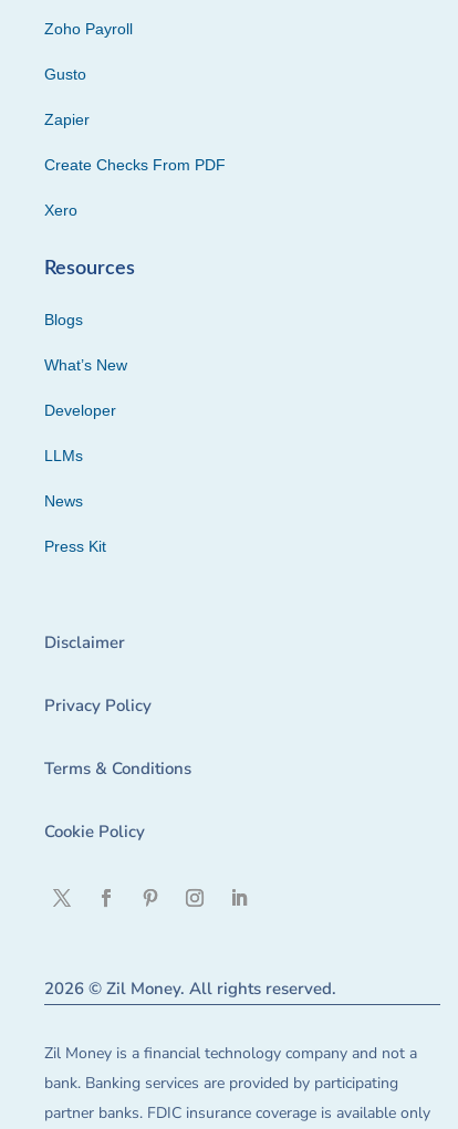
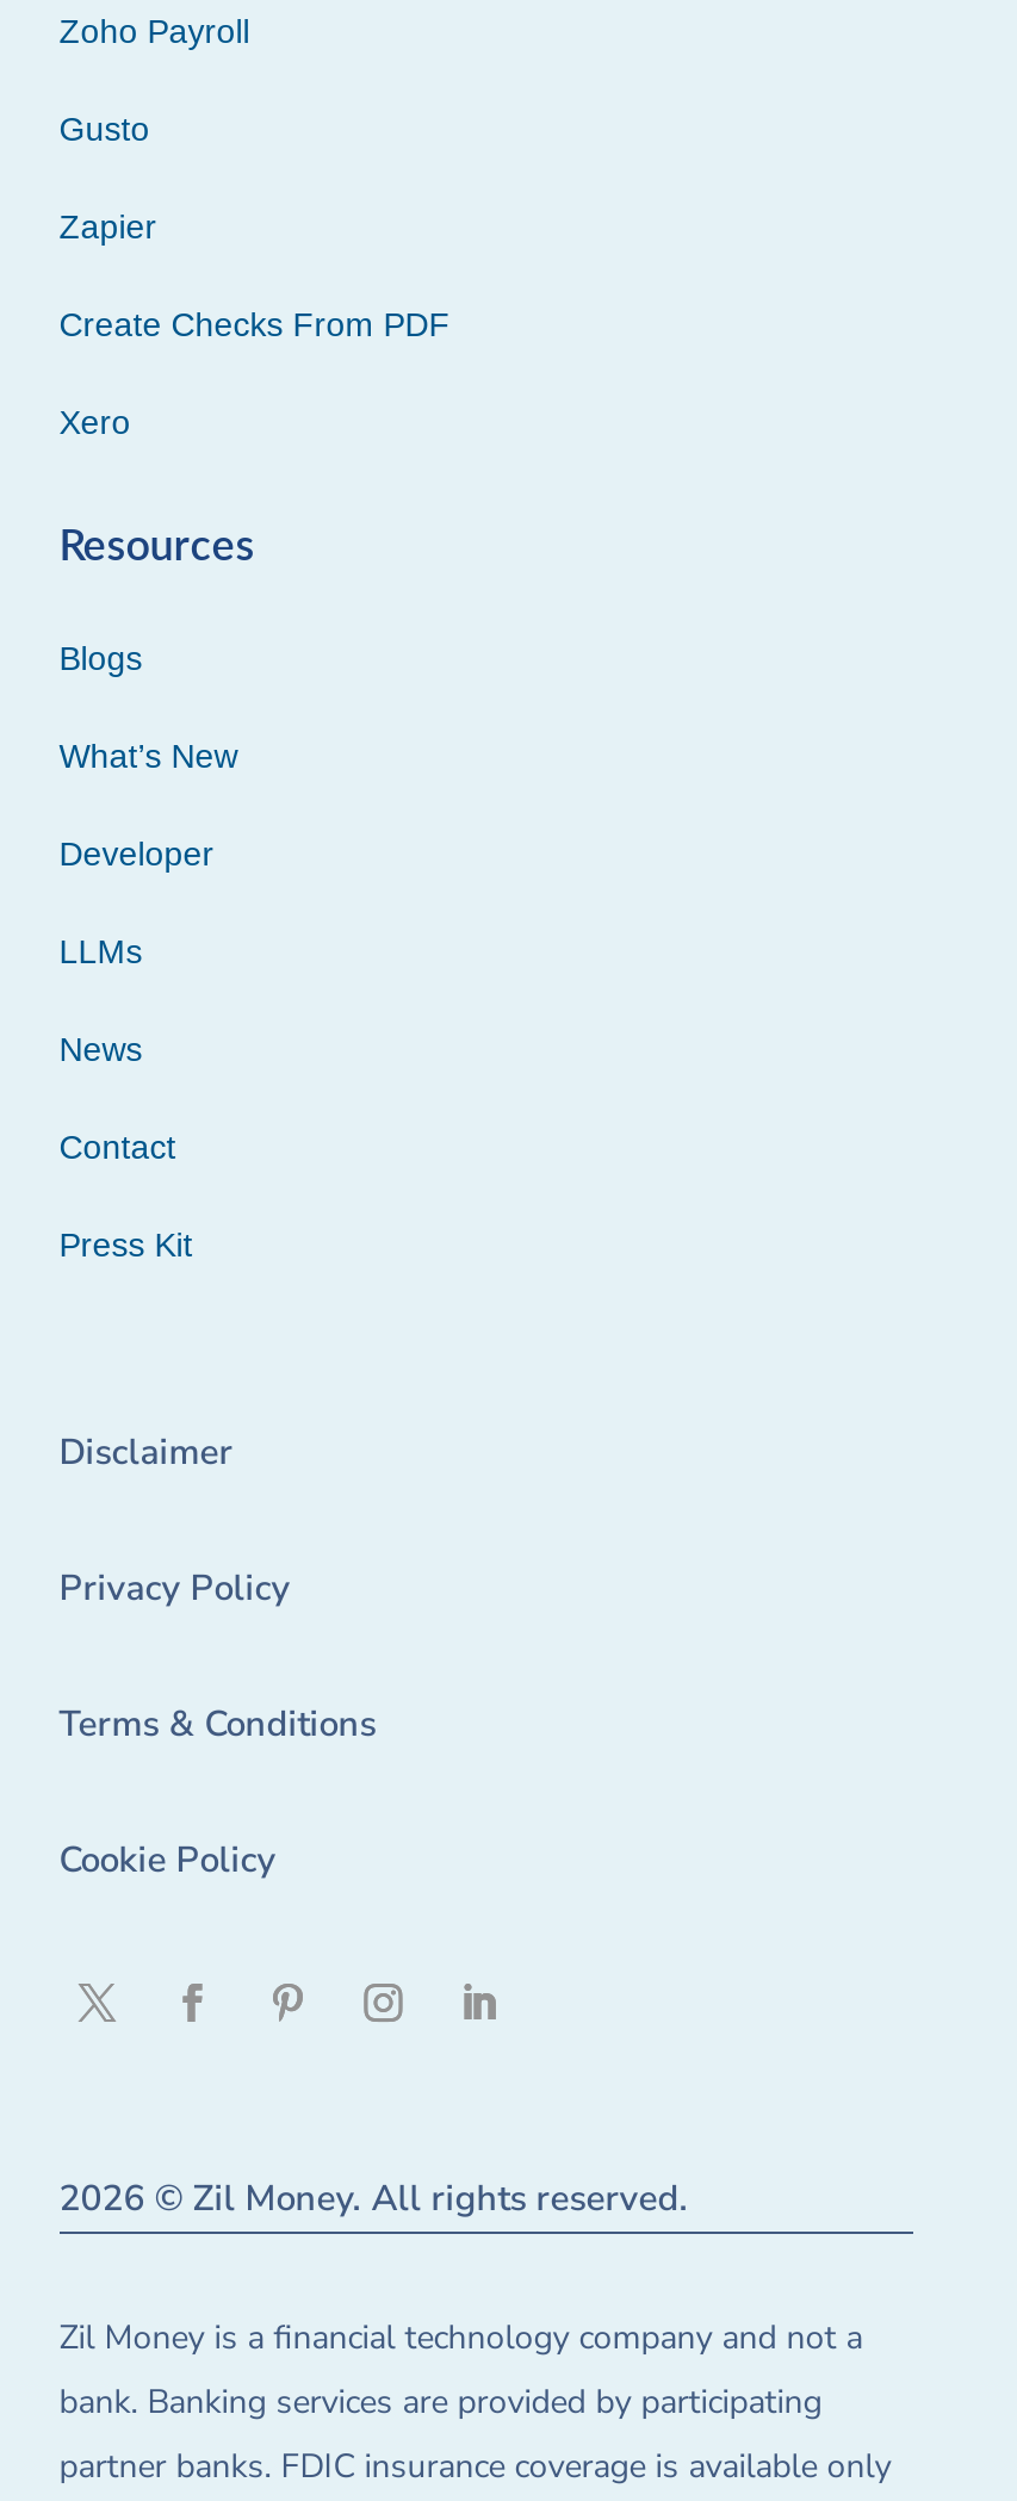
+ Contact
